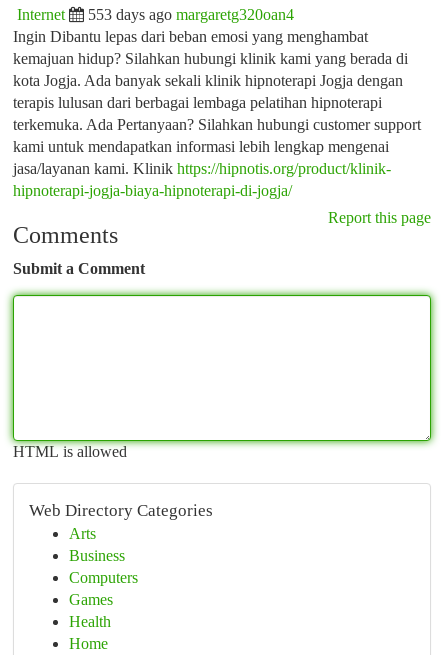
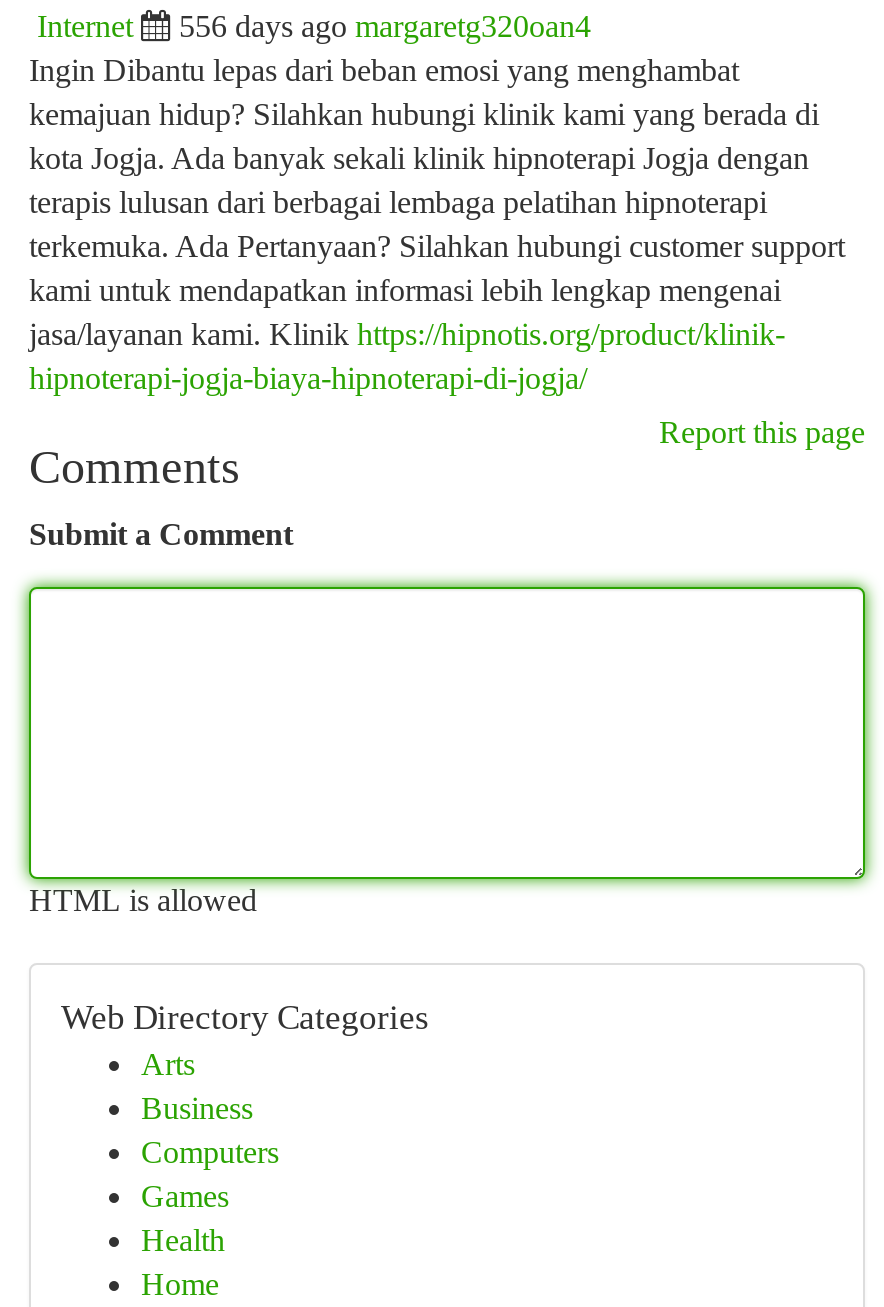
- 553 days ago margaretg320oan4
+ 556 days ago margaretg320oan4
